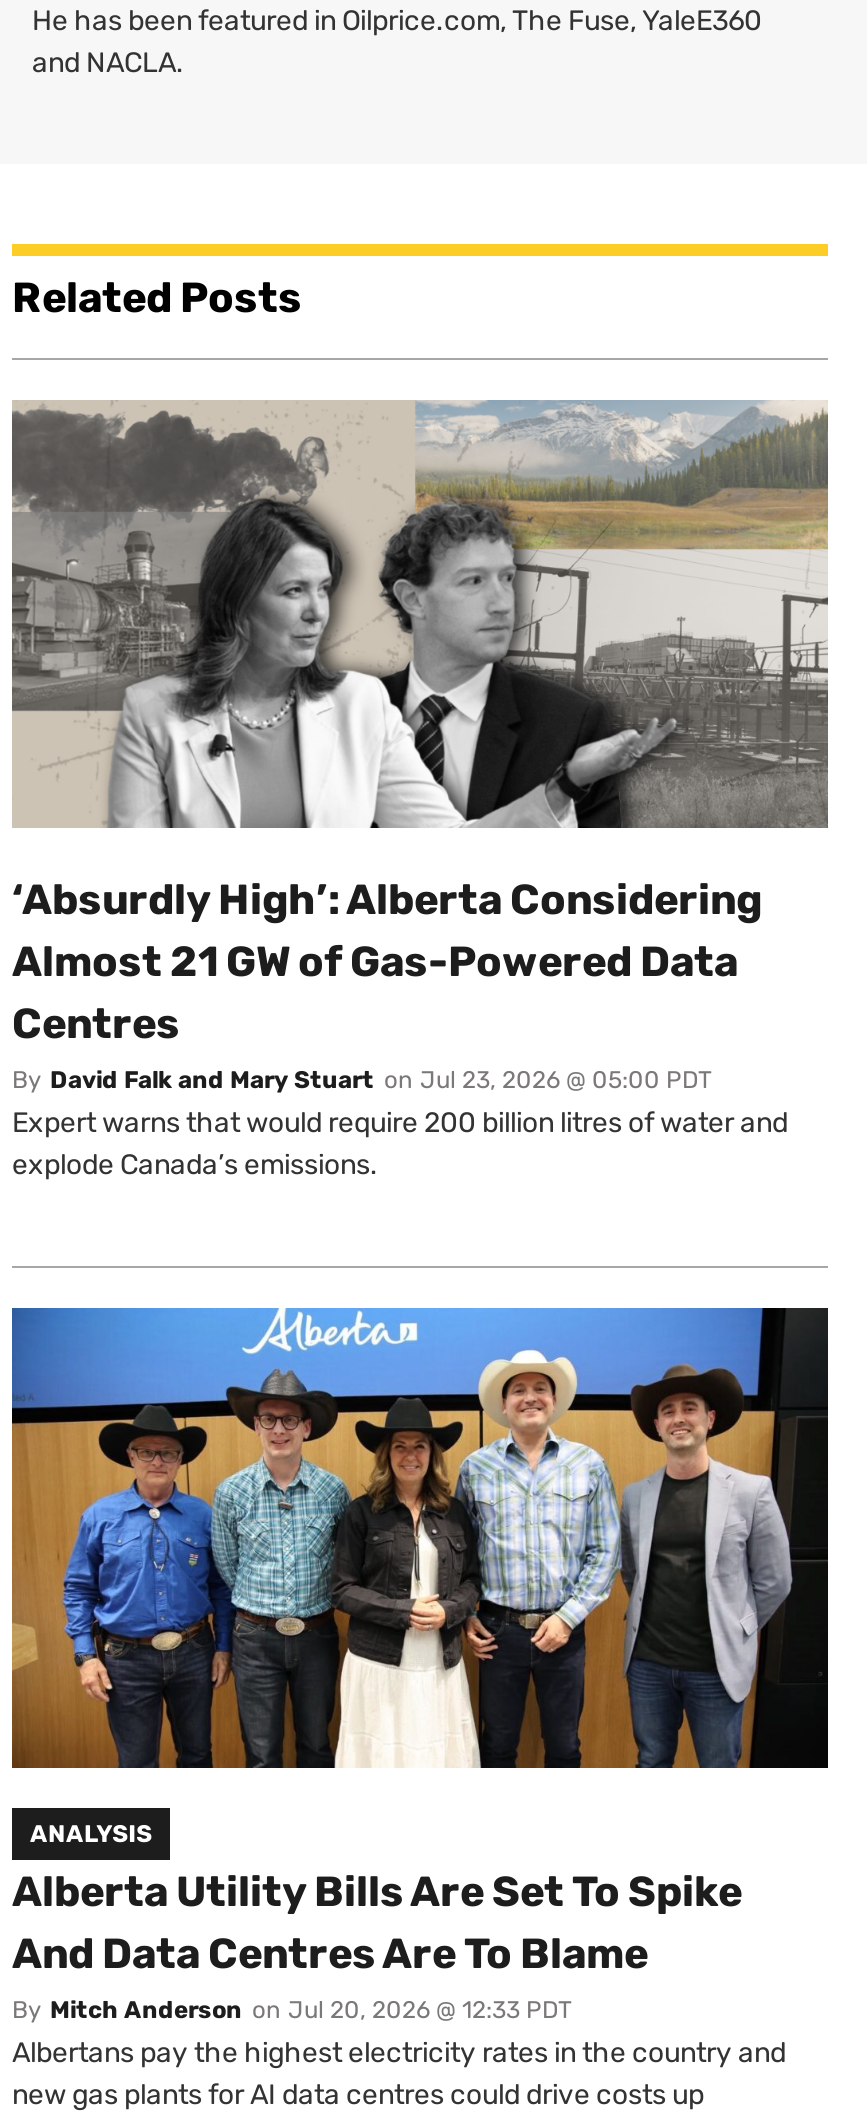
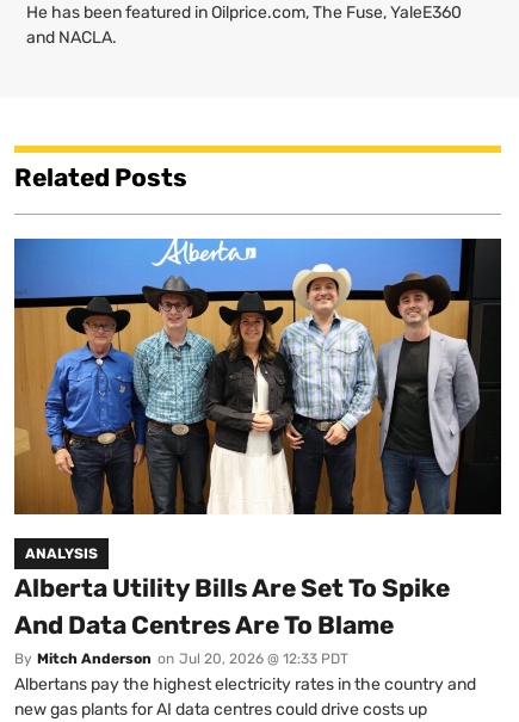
- [image]
- ‘Absurdly High’: Alberta Considering
- Almost 21 GW of Gas-Powered Data
- Centres
- By David Falk and Mary Stuart on Jul 23, 2026 @ 05:00 PDT
- Expert warns that would require 200 billion litres of water and
- explode Canada’s emissions.
